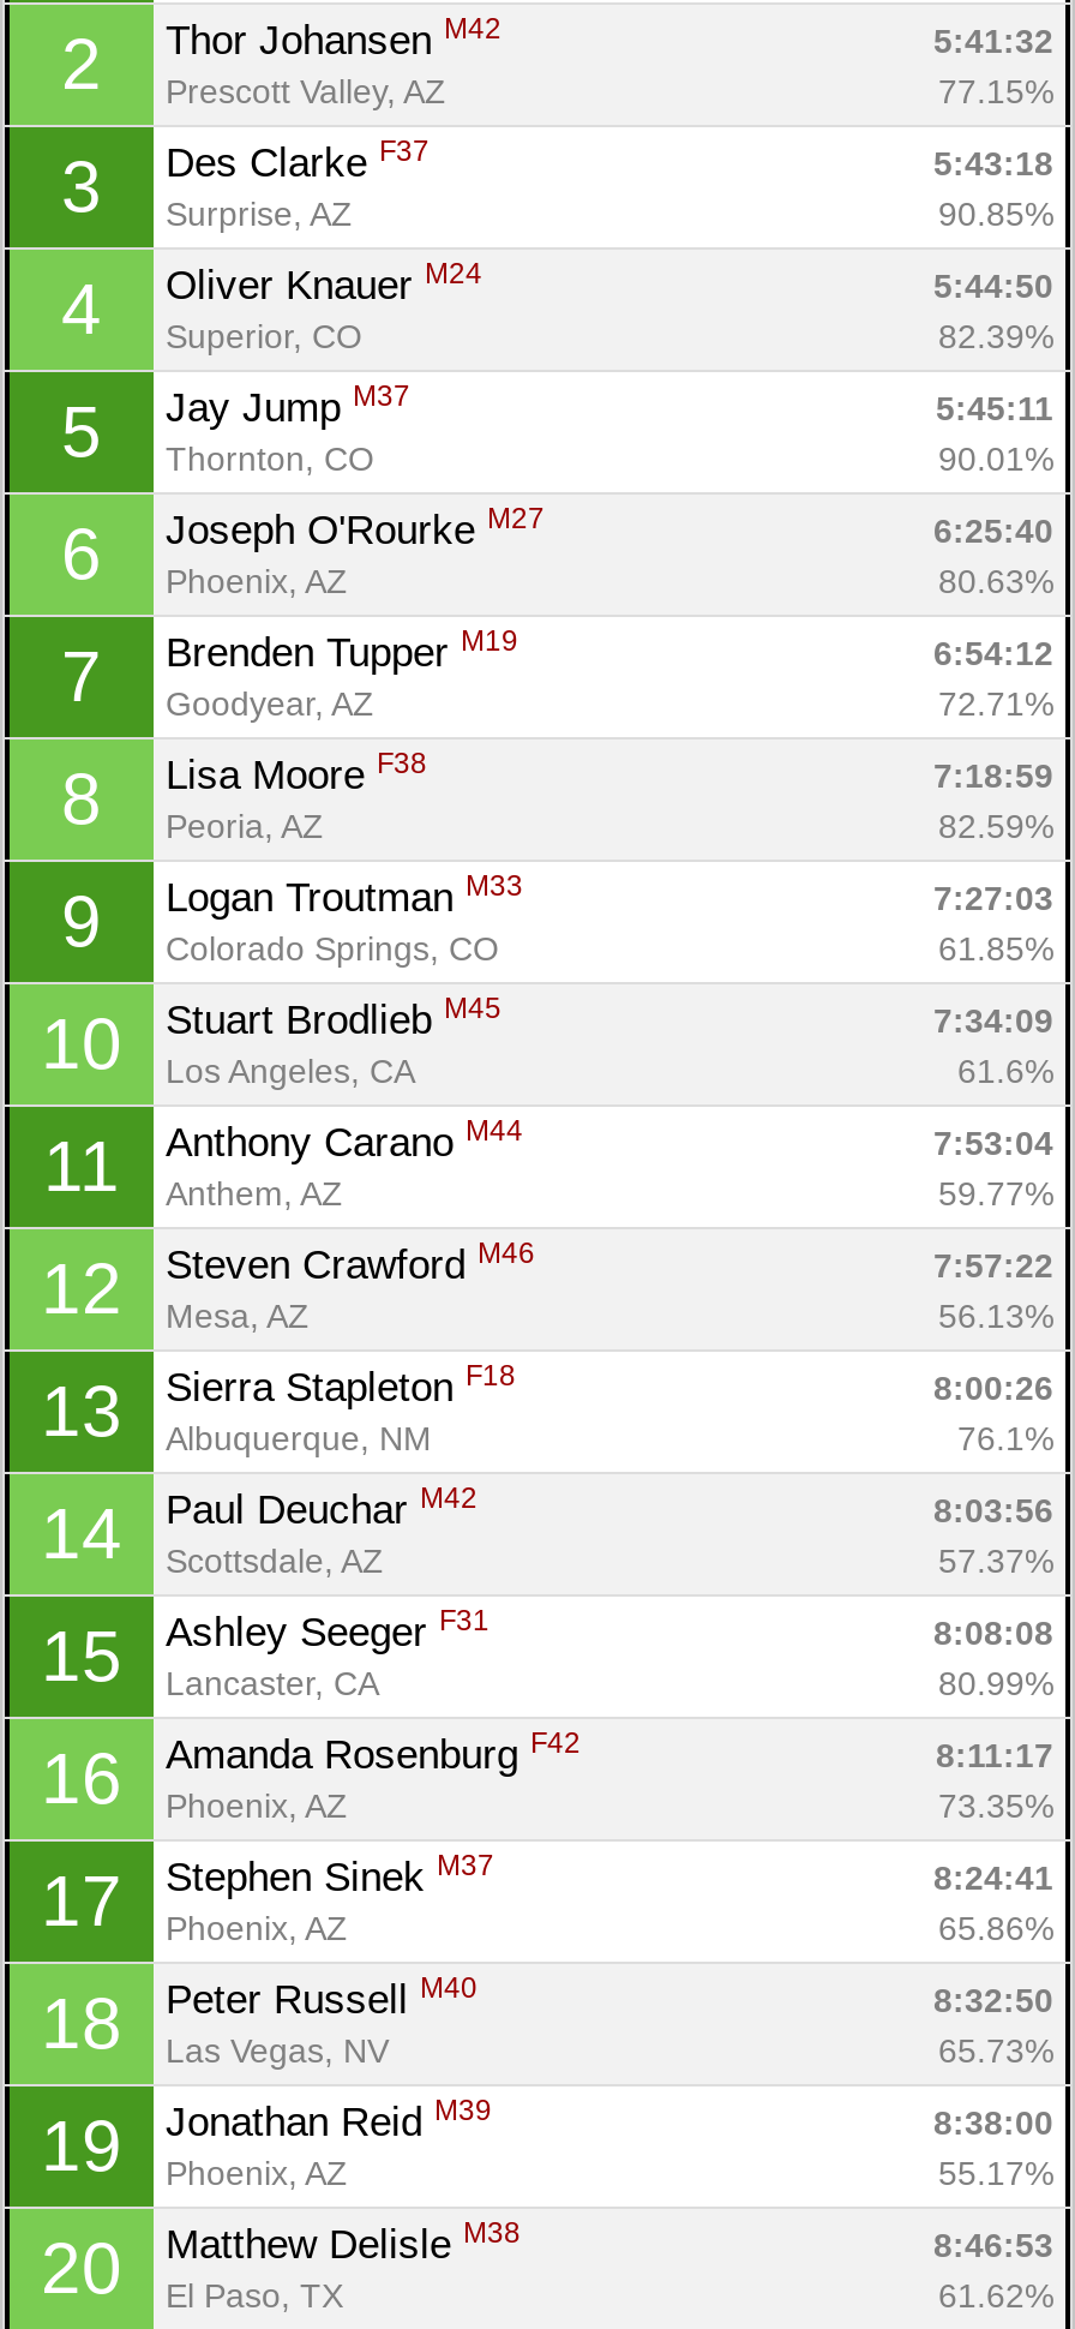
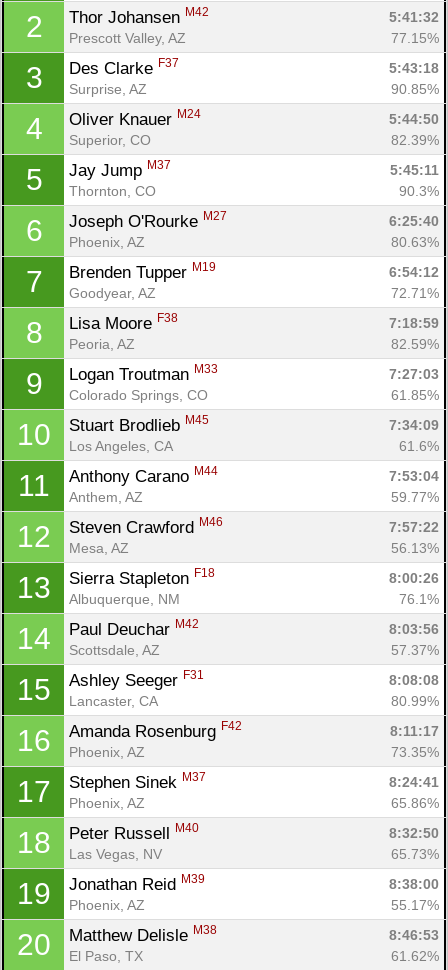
- 90.01%
+ 90.3%
